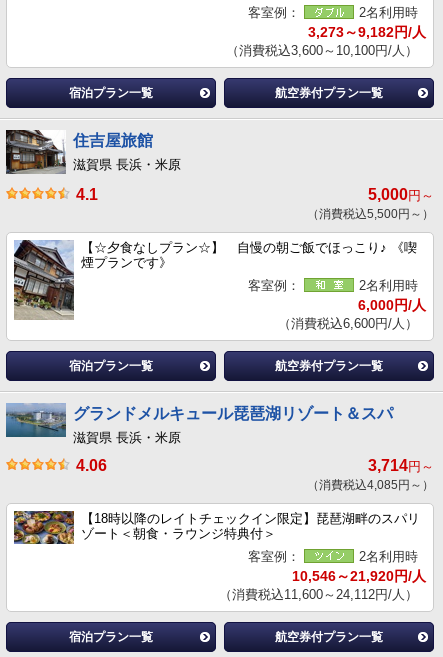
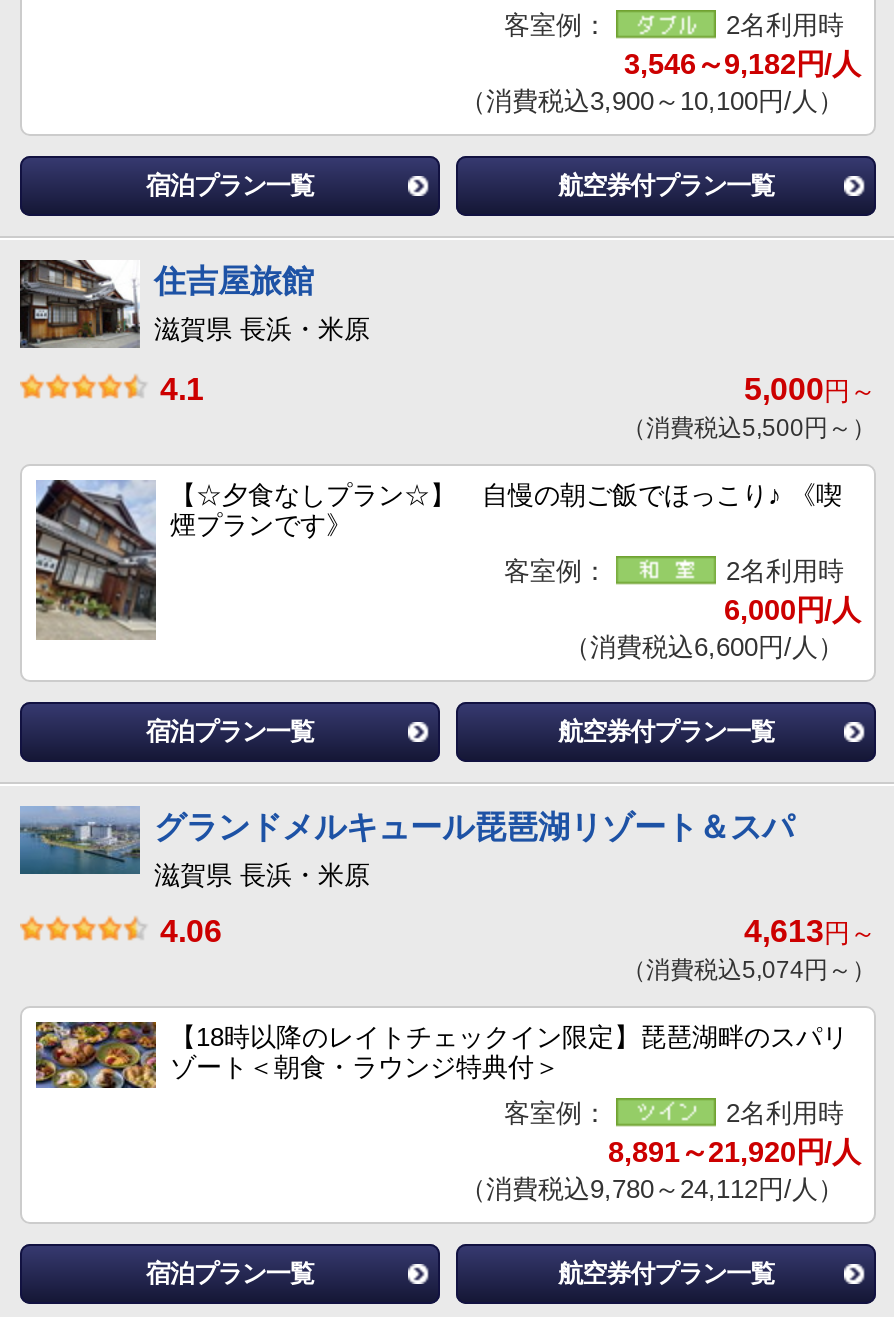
- 3,273～9,182円/人
+ 3,546～9,182円/人

- （消費税込3,600～10,100円/人）
+ （消費税込3,900～10,100円/人）

- 3,714円～
+ 4,613円～

- （消費税込4,085円～）
+ （消費税込5,074円～）

- 10,546～21,920円/人
+ 8,891～21,920円/人

- （消費税込11,600～24,112円/人）
+ （消費税込9,780～24,112円/人）
